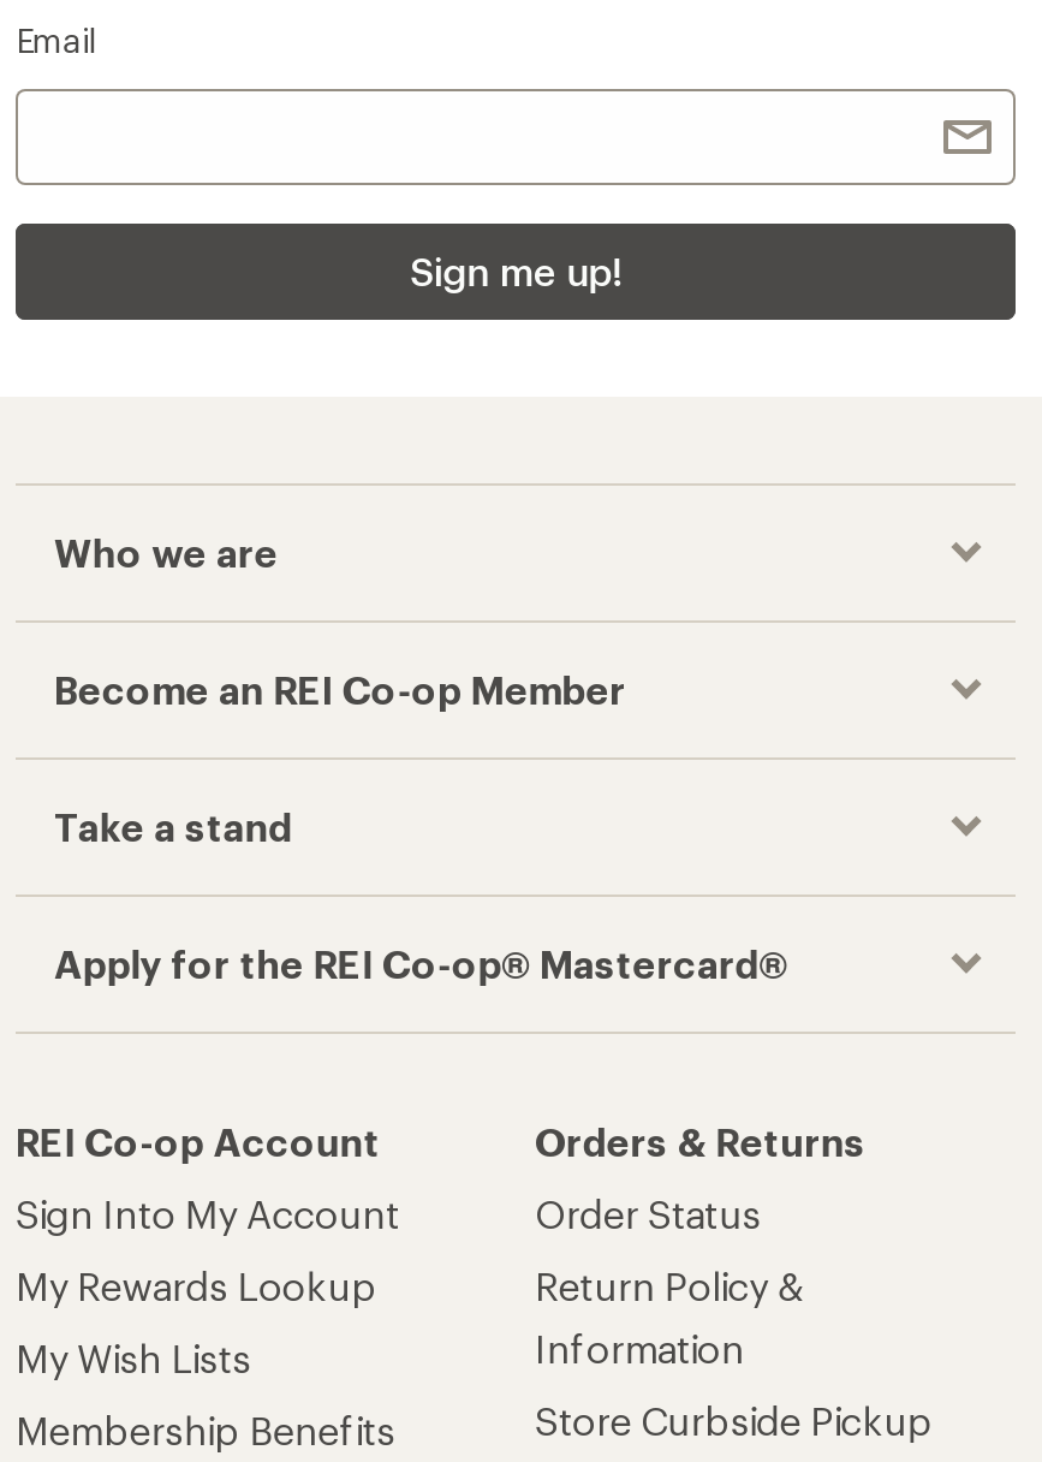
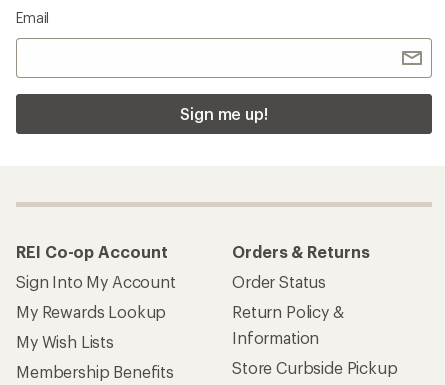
- Who we are
- Become an REI Co-op Member
- Take a stand
- Apply for the REI Co-op® Mastercard®
